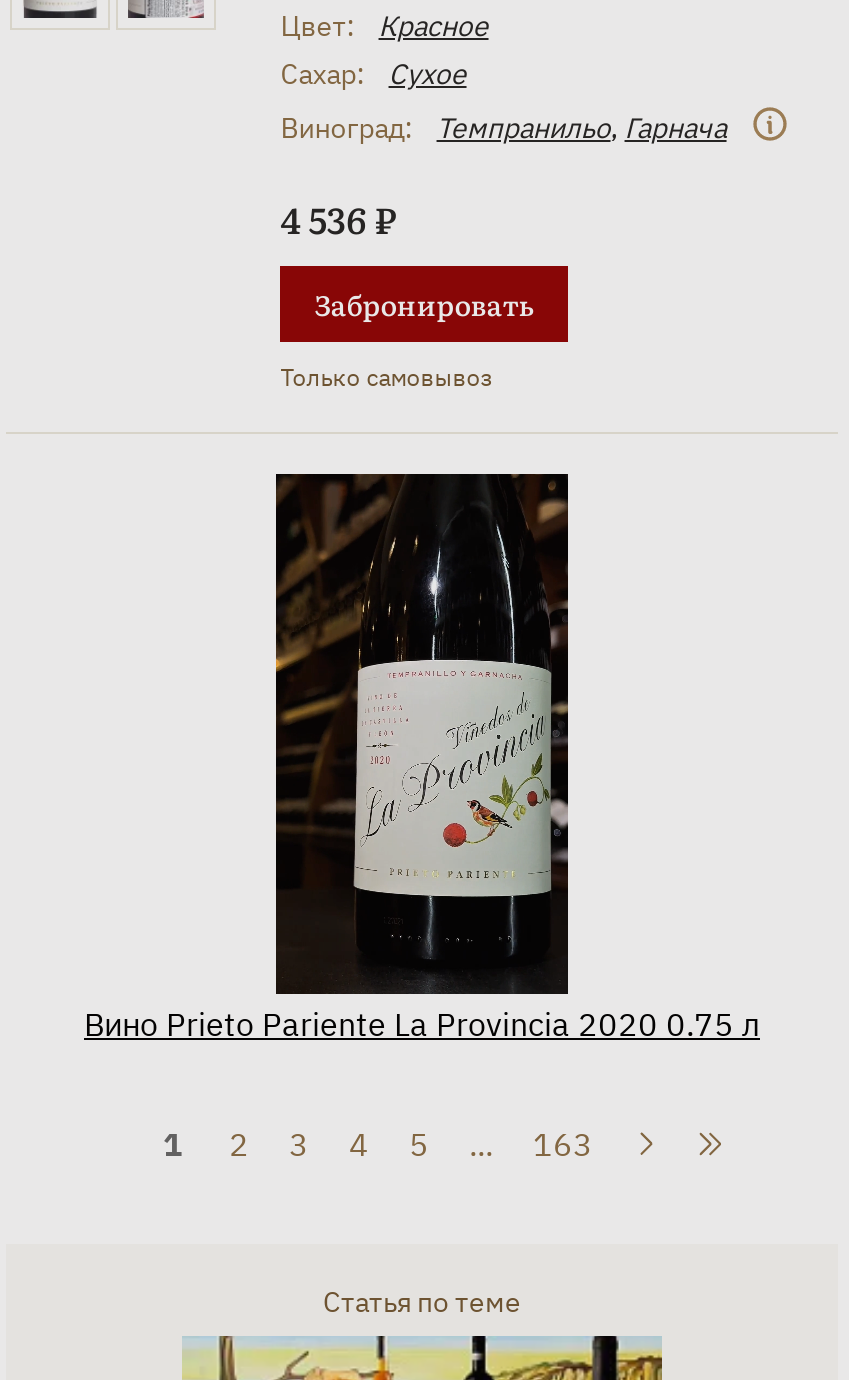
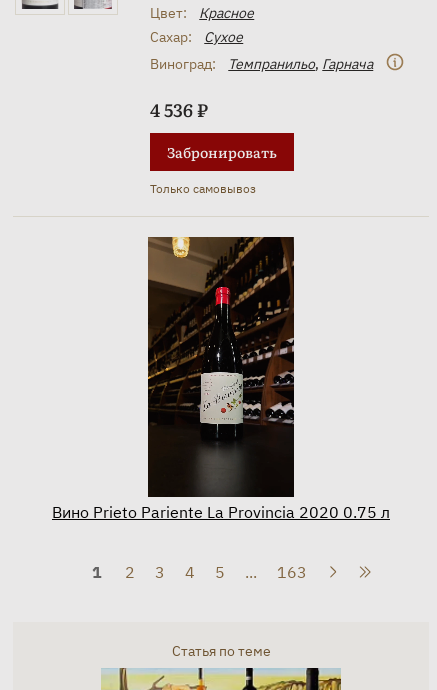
- [image]
+ [image]
